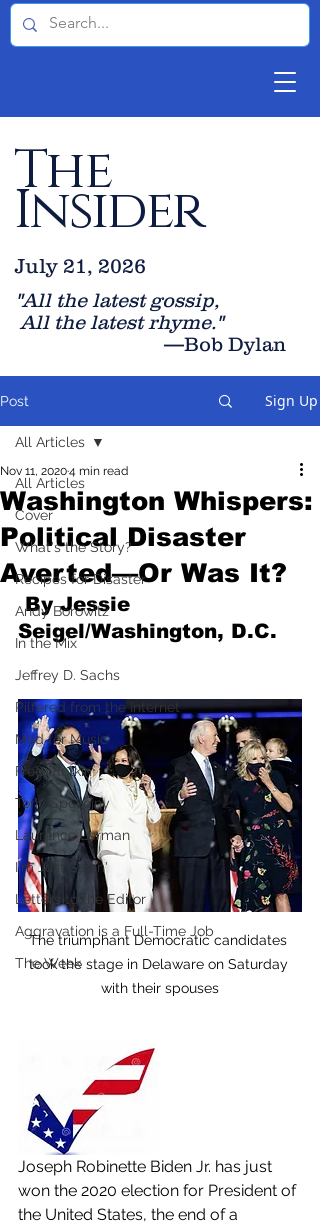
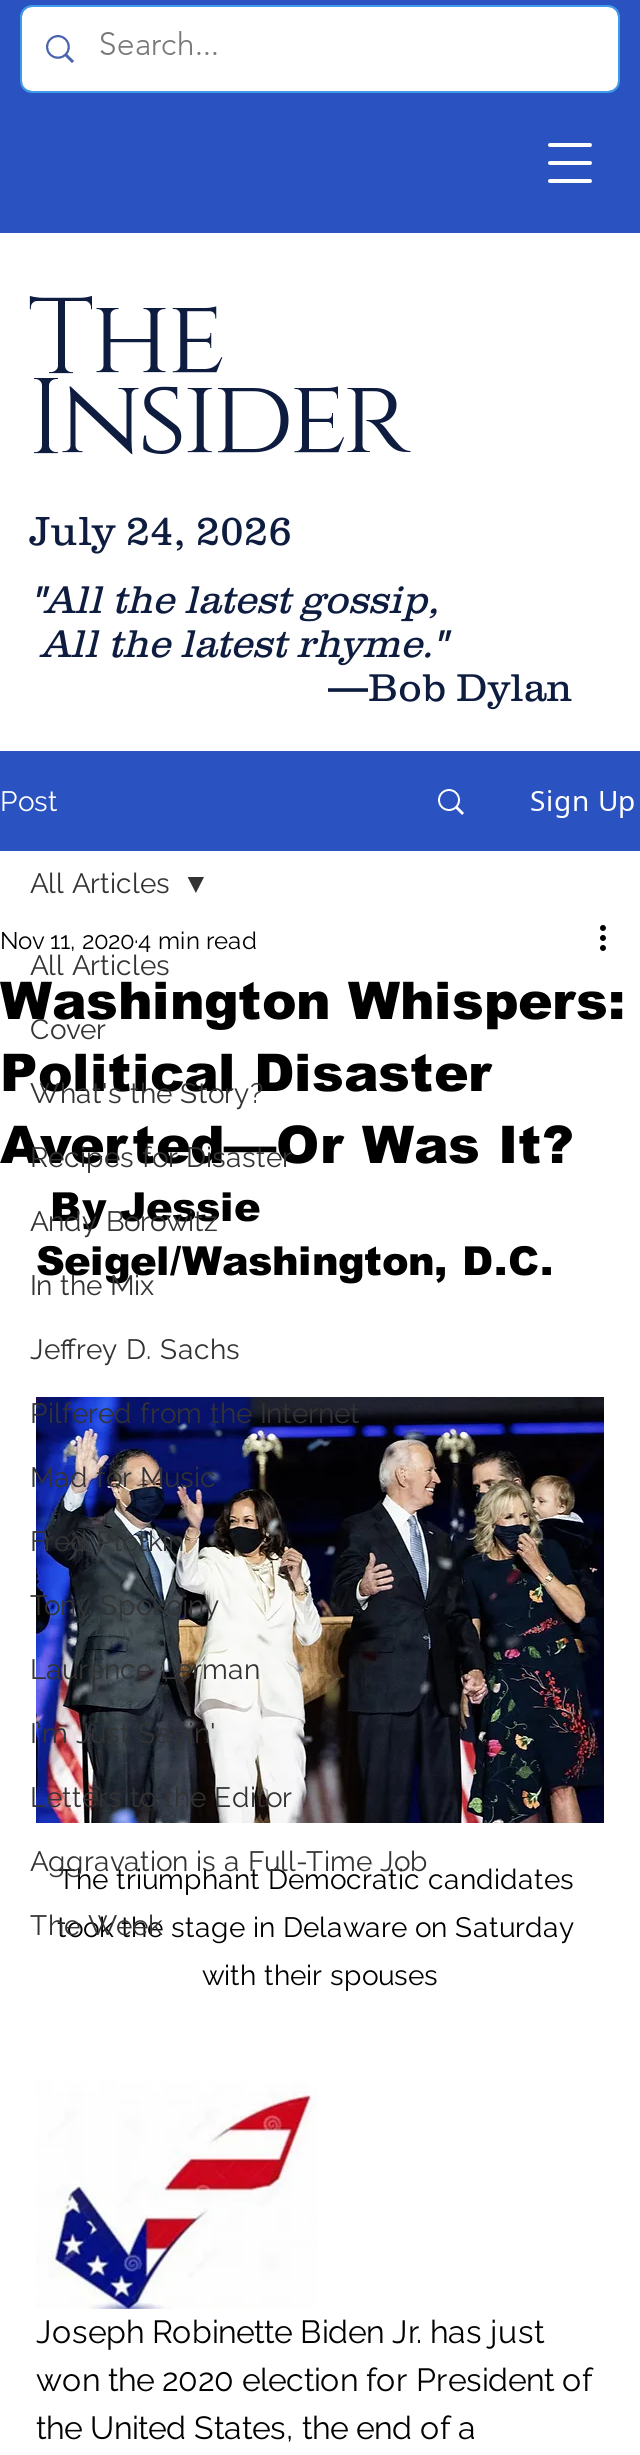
- July 21, 2026
+ July 24, 2026
